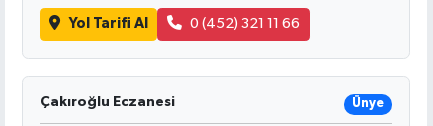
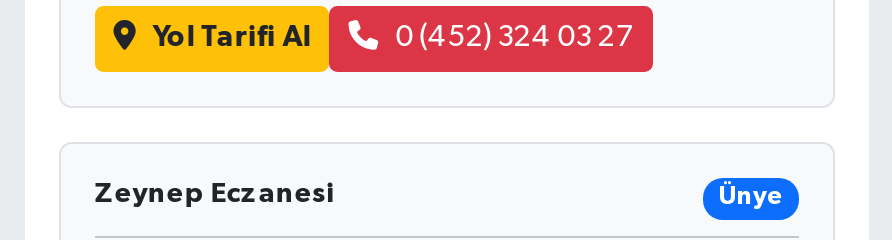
- 0 (452) 321 11 66
+ 0 (452) 324 03 27

- Çakıroğlu Eczanesi
+ Zeynep Eczanesi
